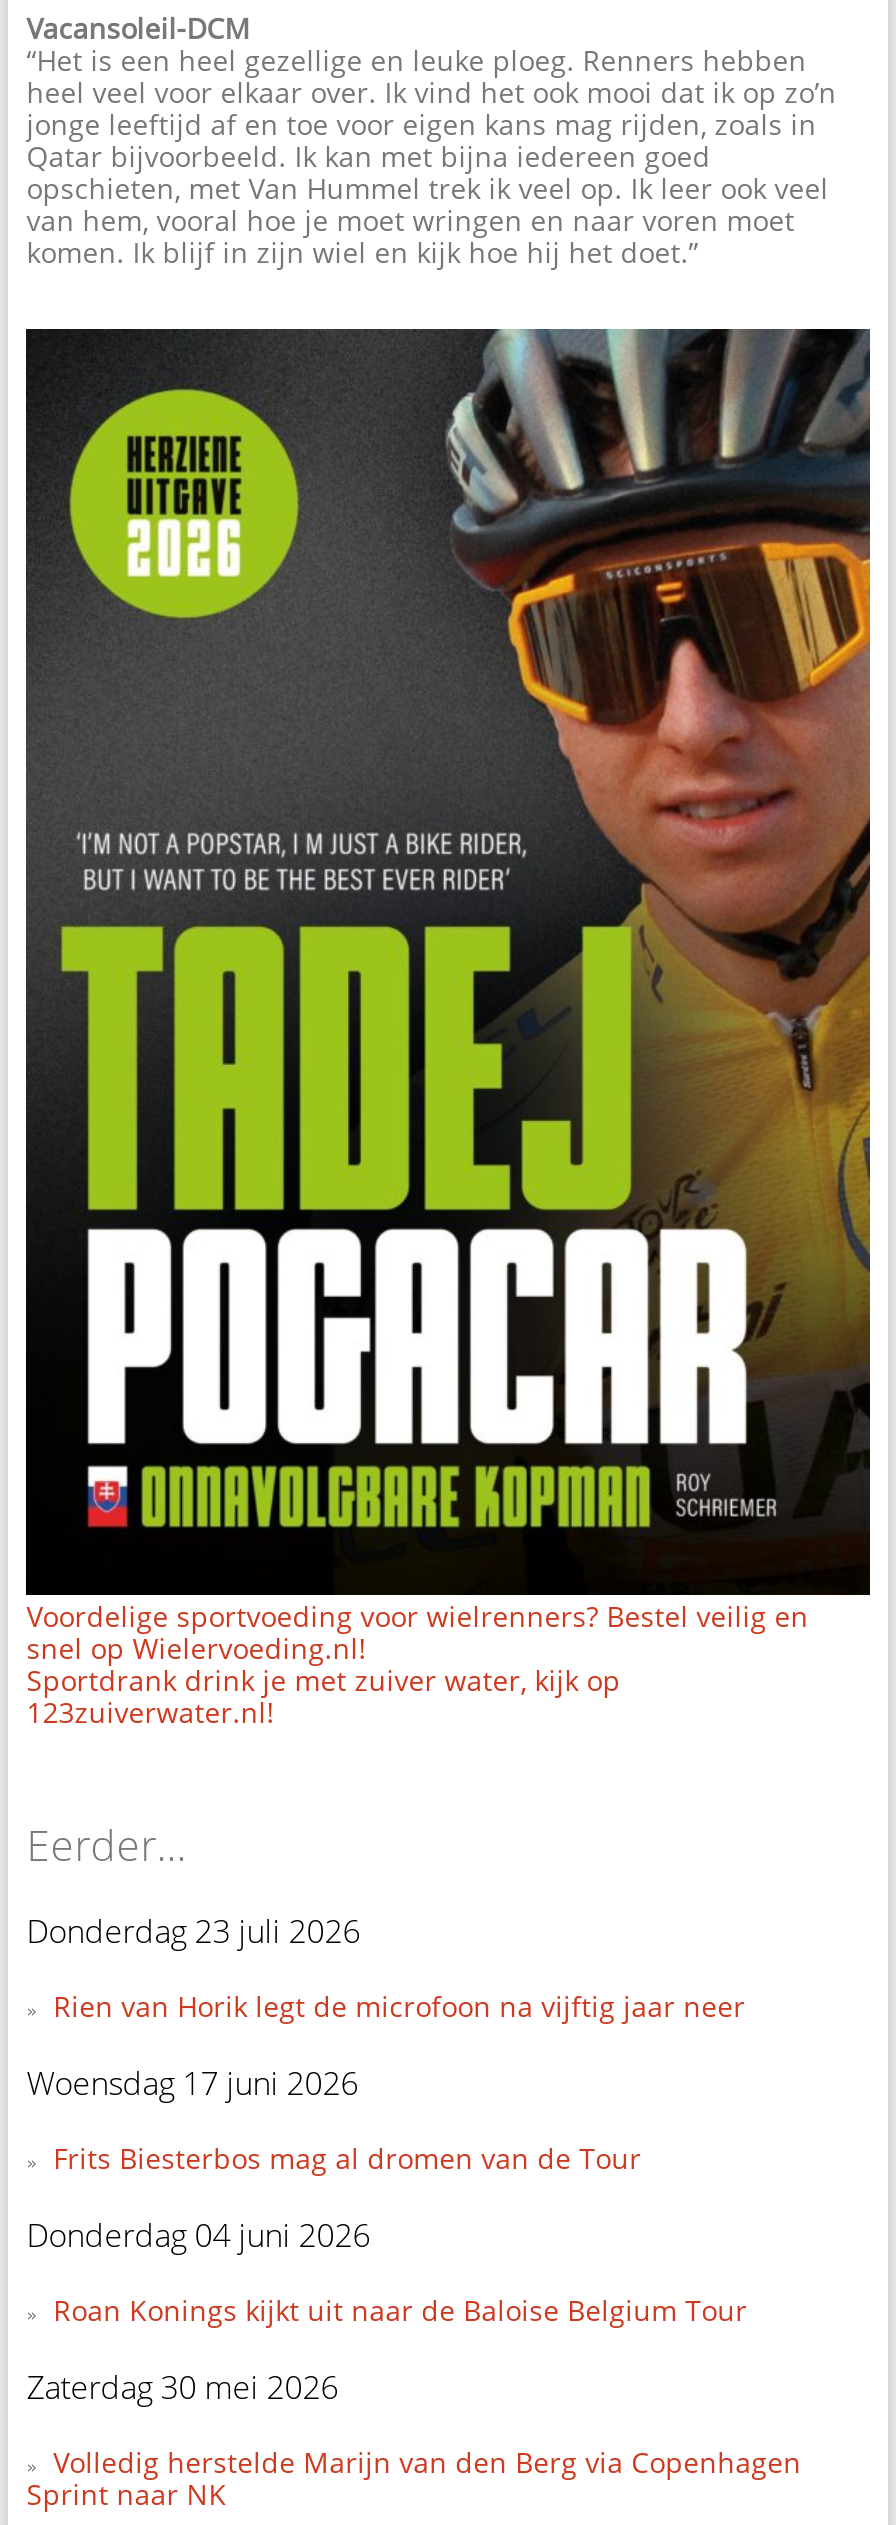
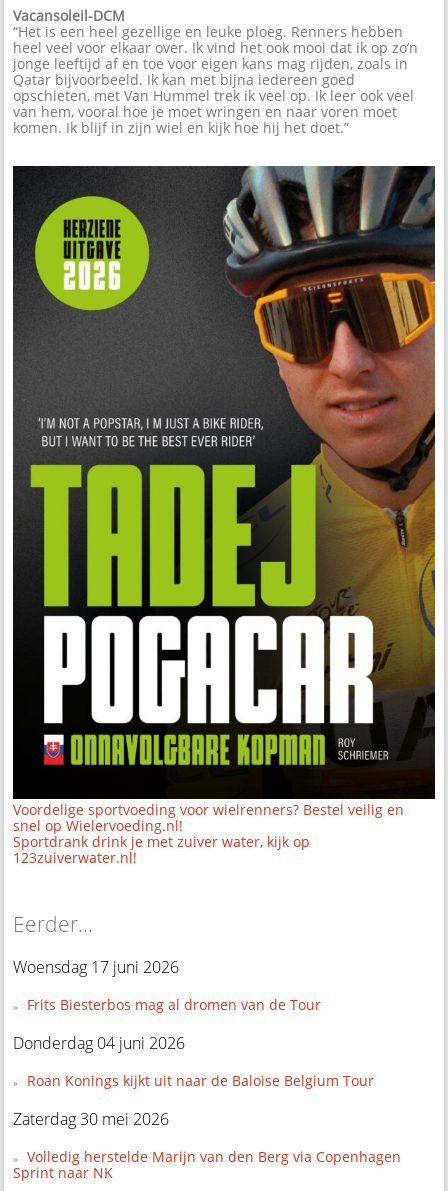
- Donderdag 23 juli 2026
- Rien van Horik legt de microfoon na vijftig jaar neer
